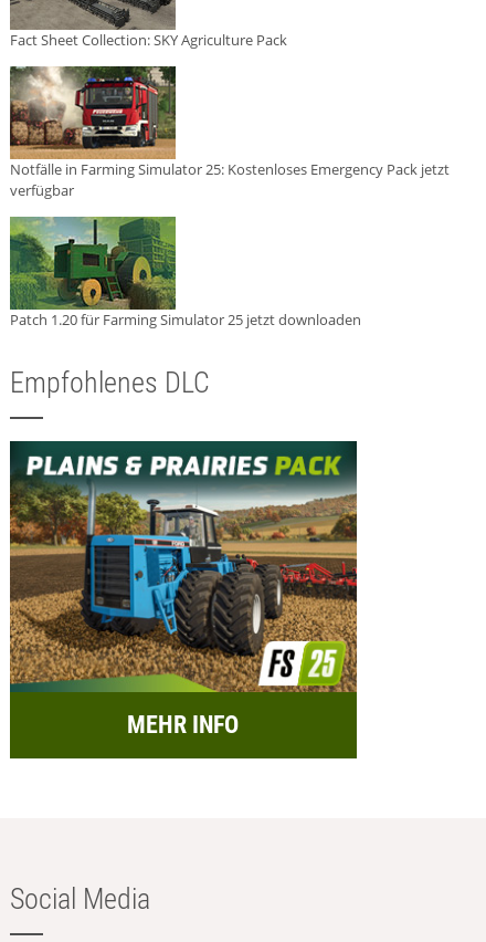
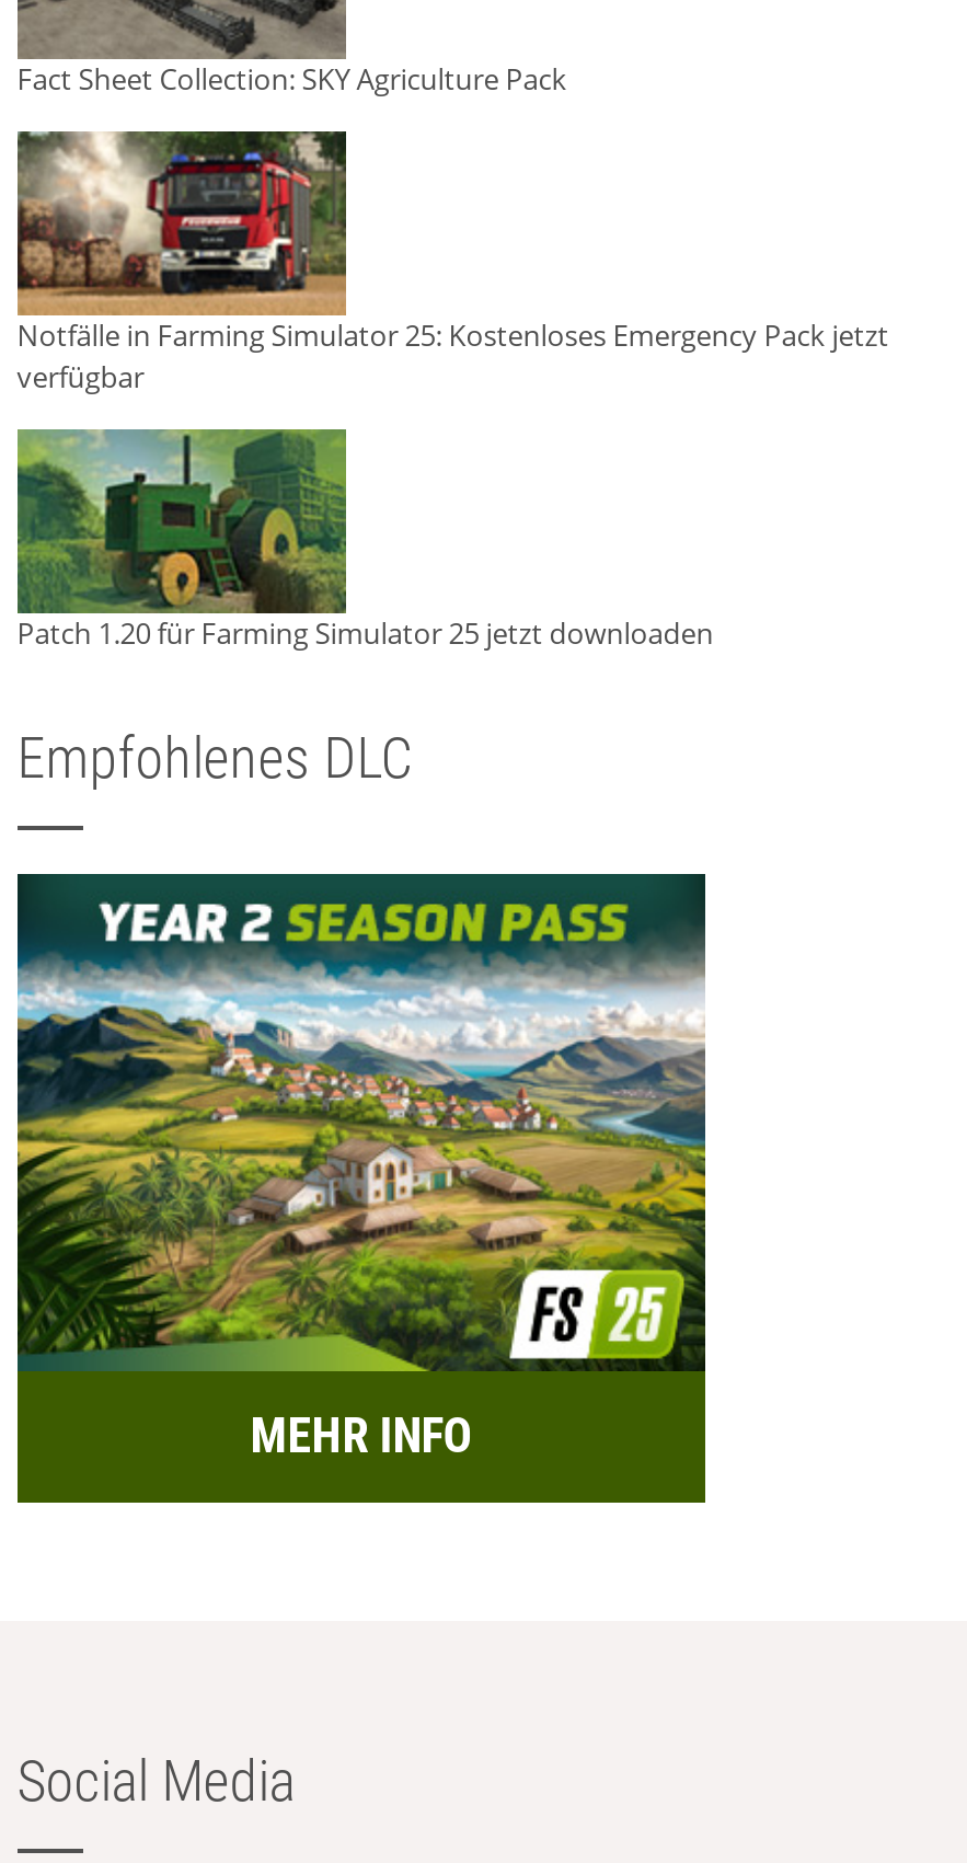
- [image]
+ [image]
